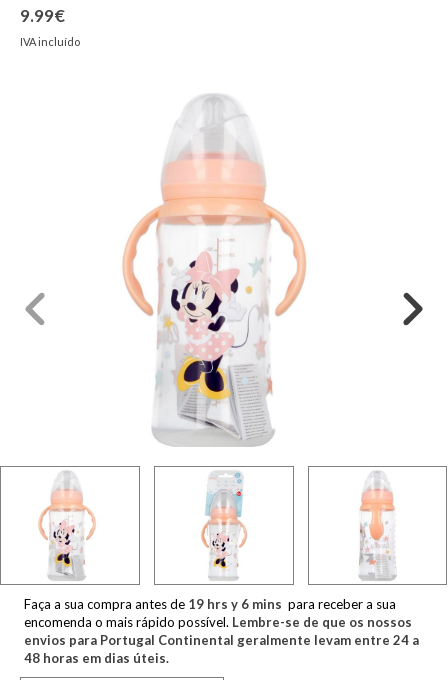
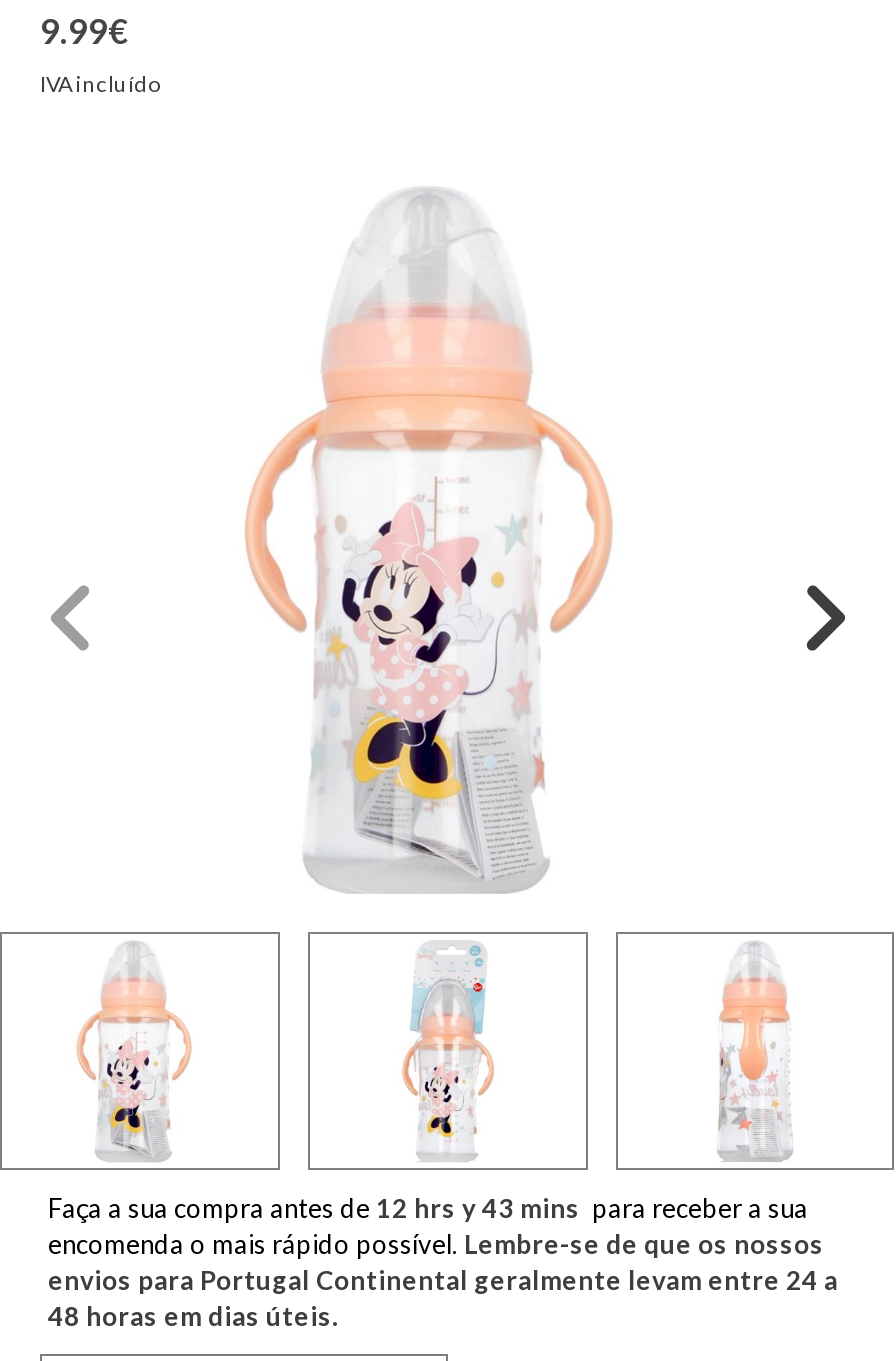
- Faça a sua compra antes de 19 hrs y 6 mins para receber a sua
+ Faça a sua compra antes de 12 hrs y 43 mins para receber a sua
